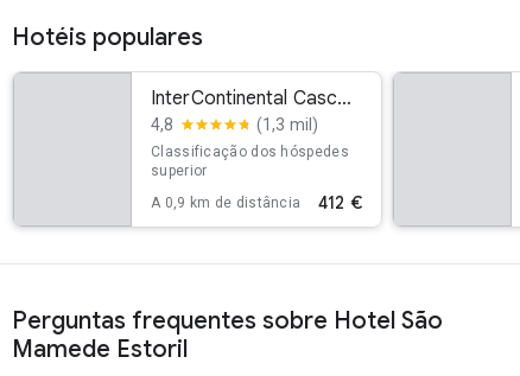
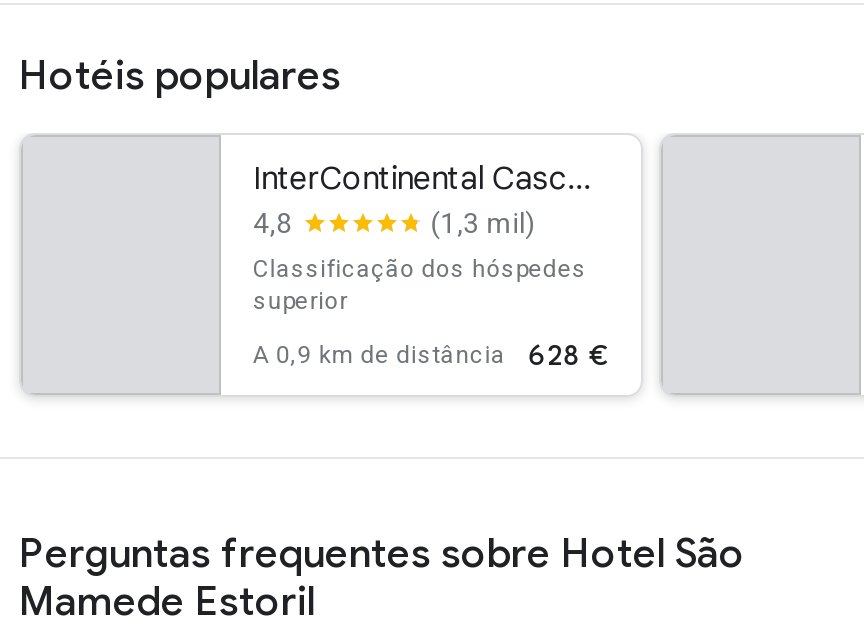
- A 0,9 km de distância 412 €
+ A 0,9 km de distância 628 €
